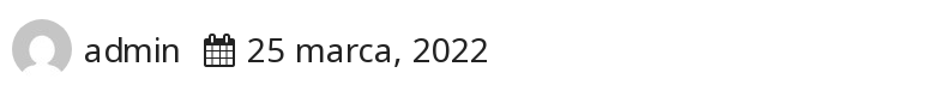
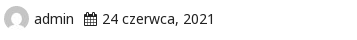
- admin 25 marca, 2022
+ admin 24 czerwca, 2021
